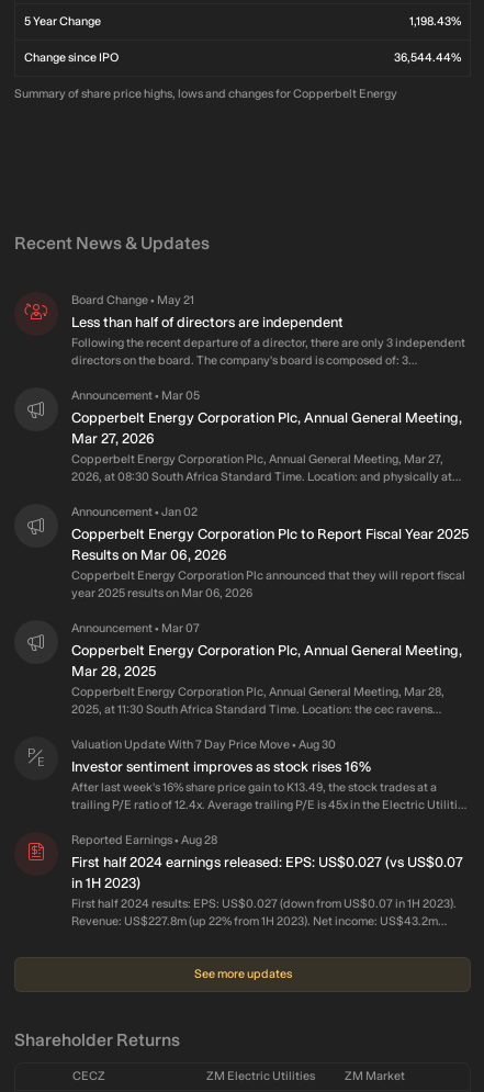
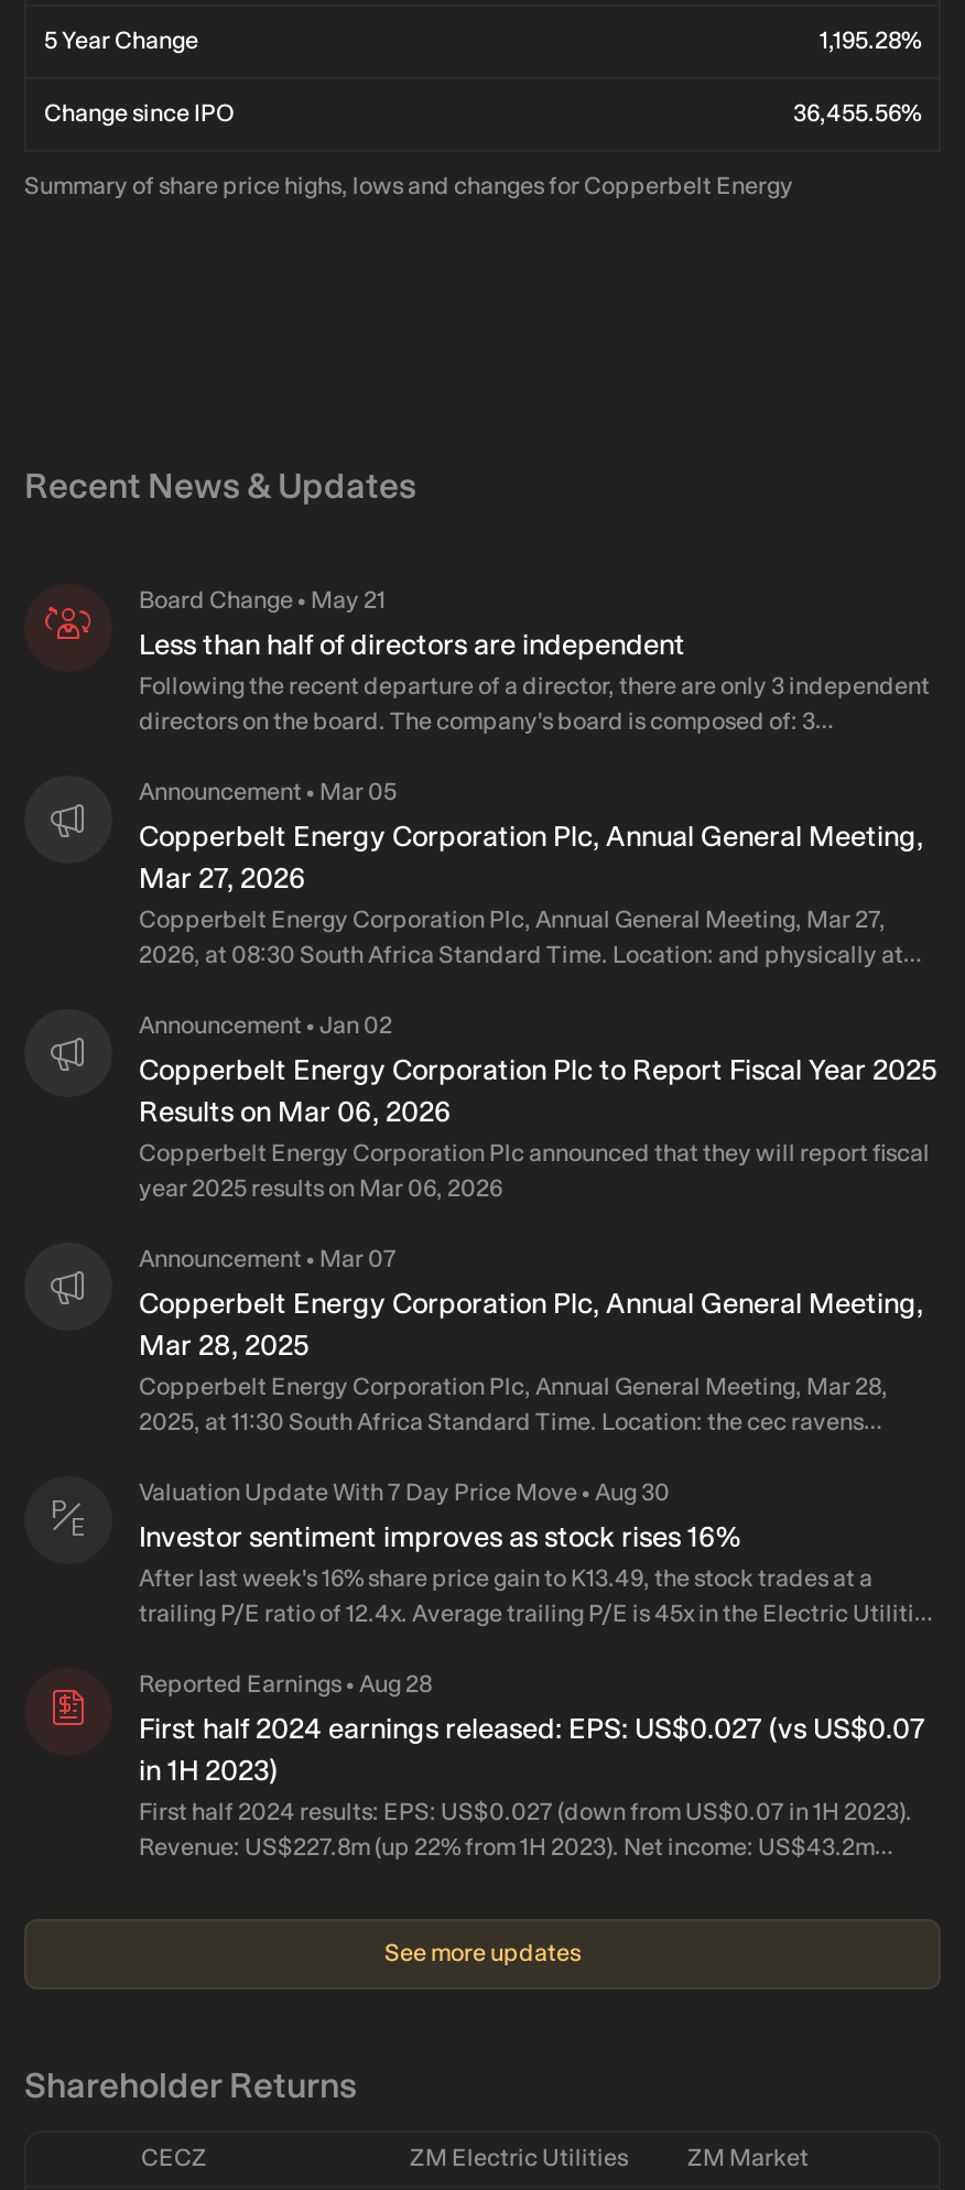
- 1,198.43%
+ 1,195.28%

- 36,544.44%
+ 36,455.56%
